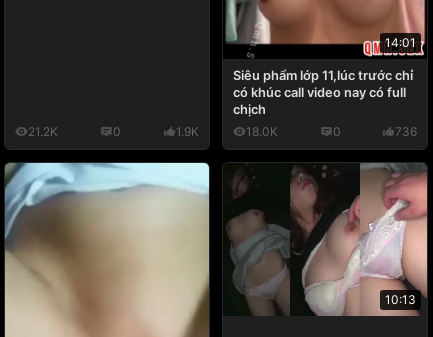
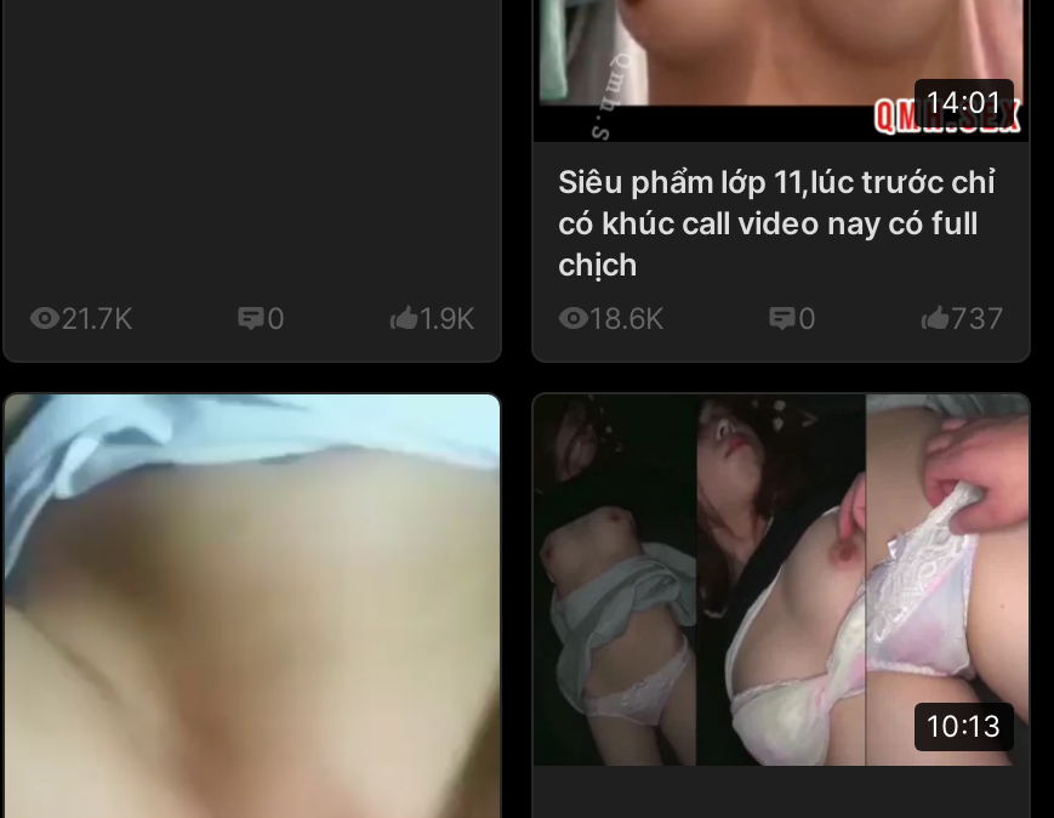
- 21.2K
+ 21.7K

- 18.0K
+ 18.6K

- 736
+ 737
